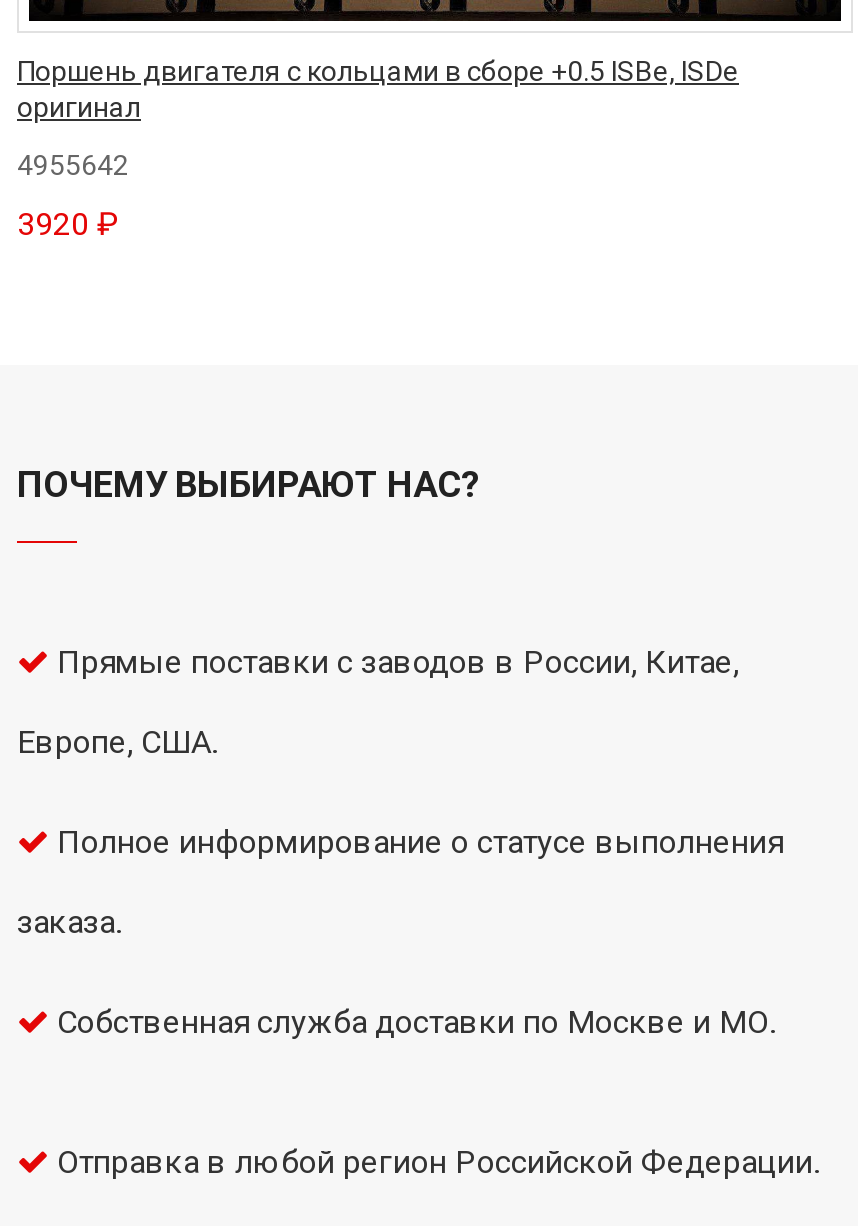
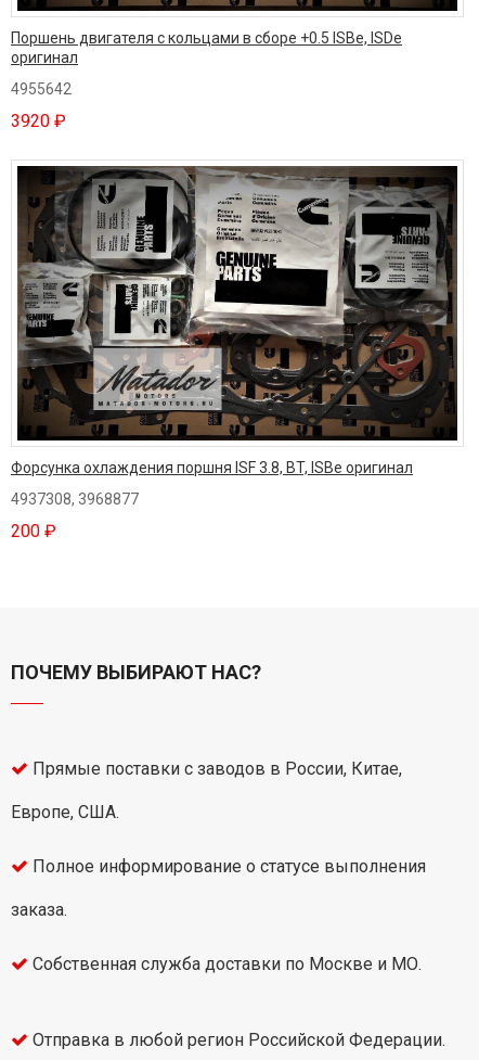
+ [image]
+ Форсунка охлаждения поршня ISF 3.8, BT, ISBe оригинал
+ 4937308, 3968877
+ 200 ₽
